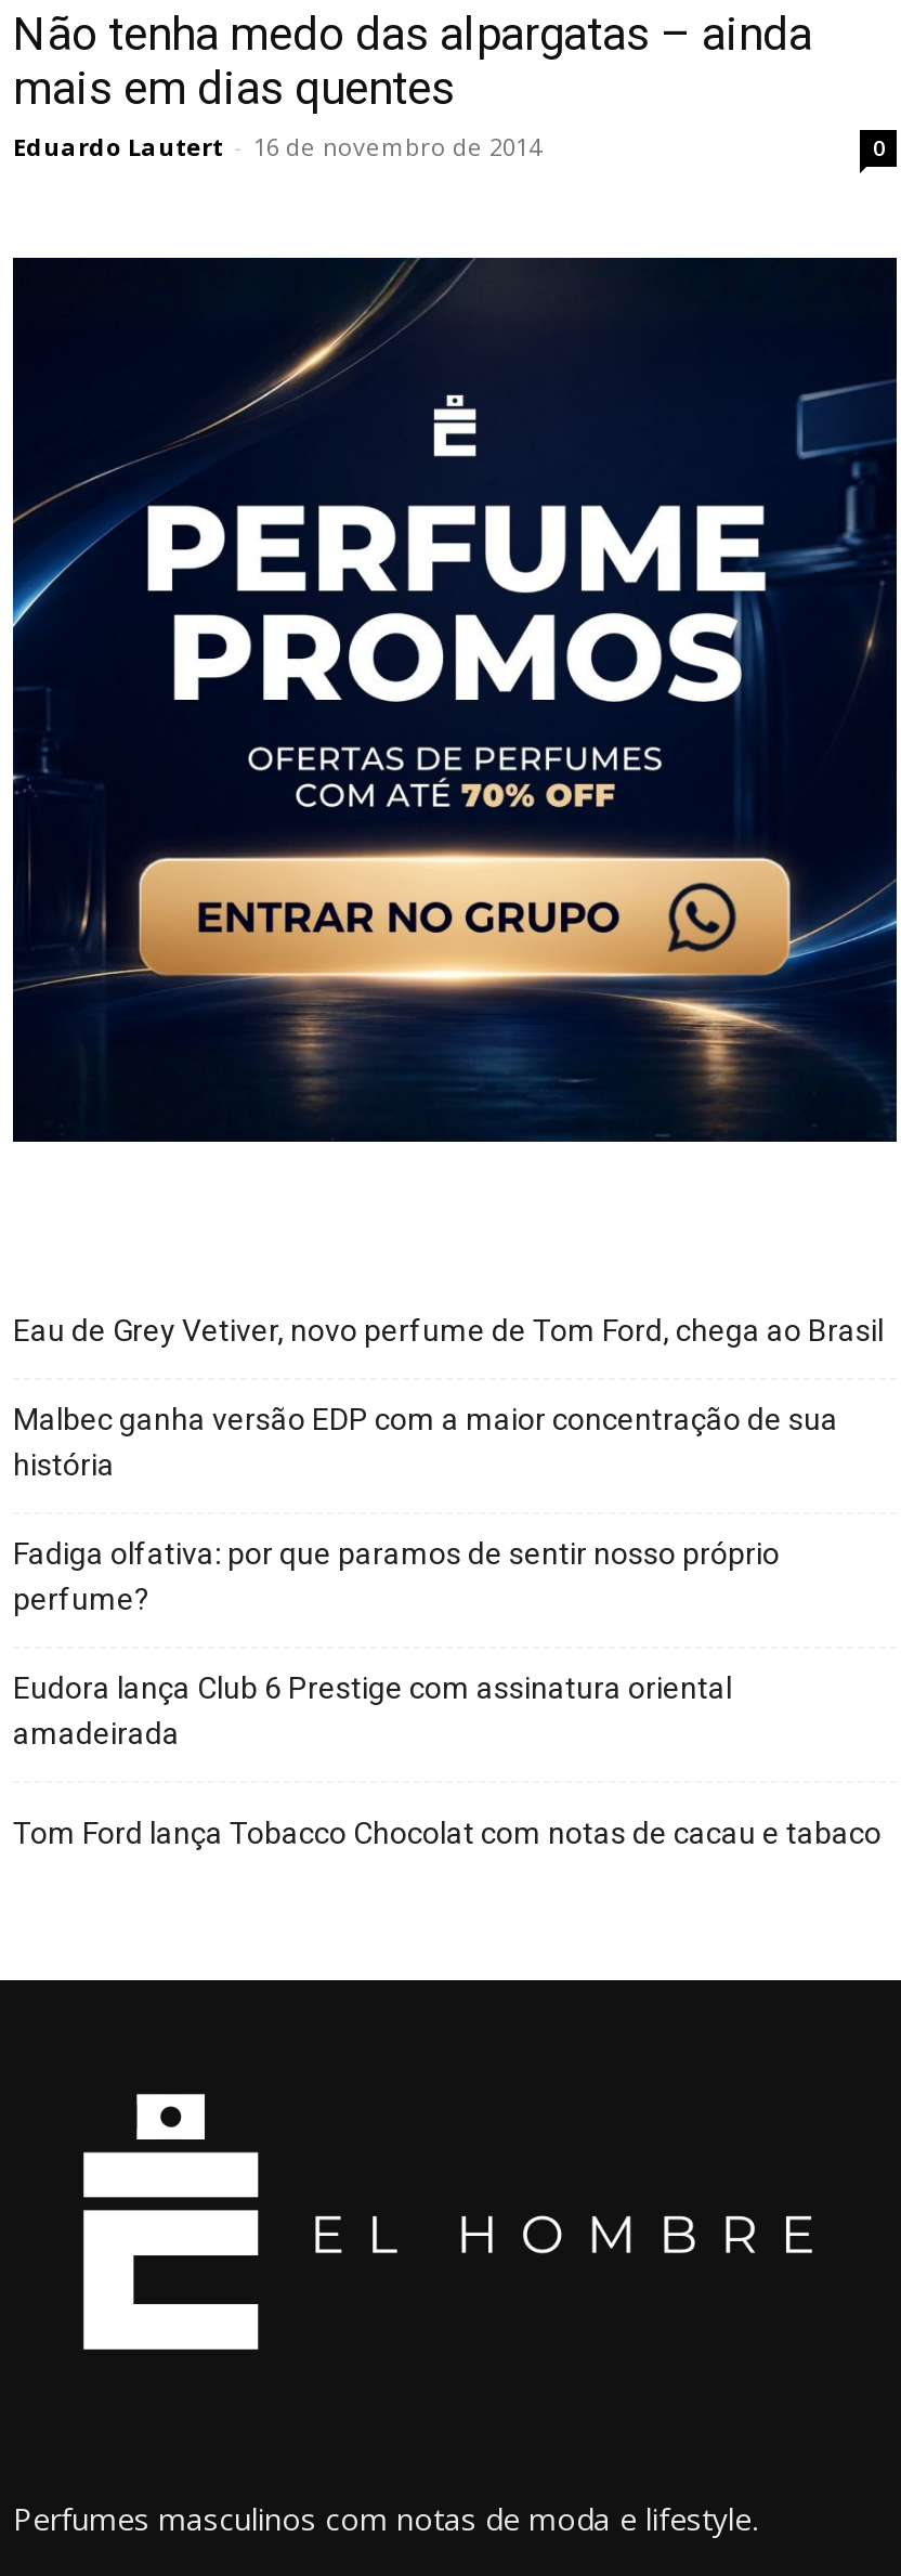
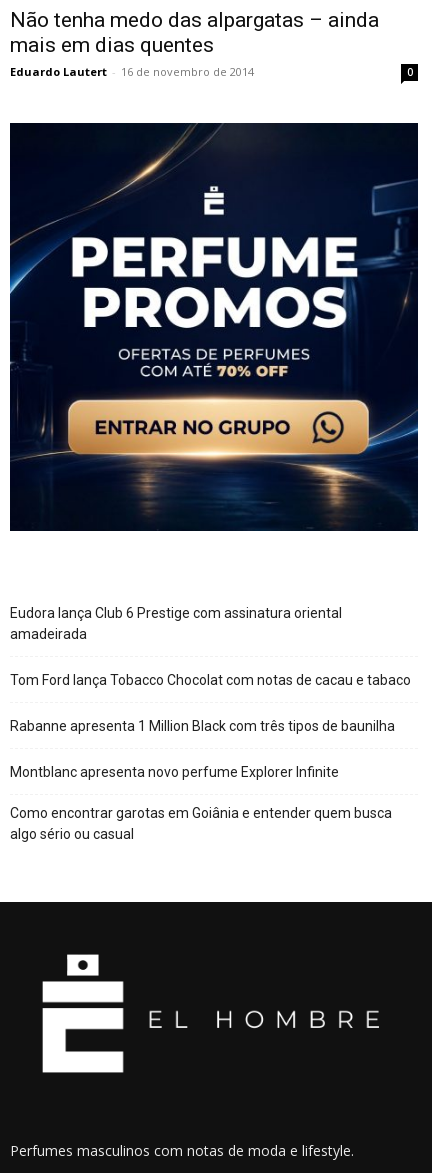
- Eau de Grey Vetiver, novo perfume de Tom Ford, chega ao Brasil
- Malbec ganha versão EDP com a maior concentração de sua
- história
- Fadiga olfativa: por que paramos de sentir nosso próprio
- perfume?

moved up: Eudora lança Club 6 Prestige com assinatura oriental | amadeirada | Tom Ford lança Tobacco Chocolat com notas de cacau e tabaco

+ Rabanne apresenta 1 Million Black com três tipos de baunilha
+ Montblanc apresenta novo perfume Explorer Infinite
+ Como encontrar garotas em Goiânia e entender quem busca
+ algo sério ou casual
